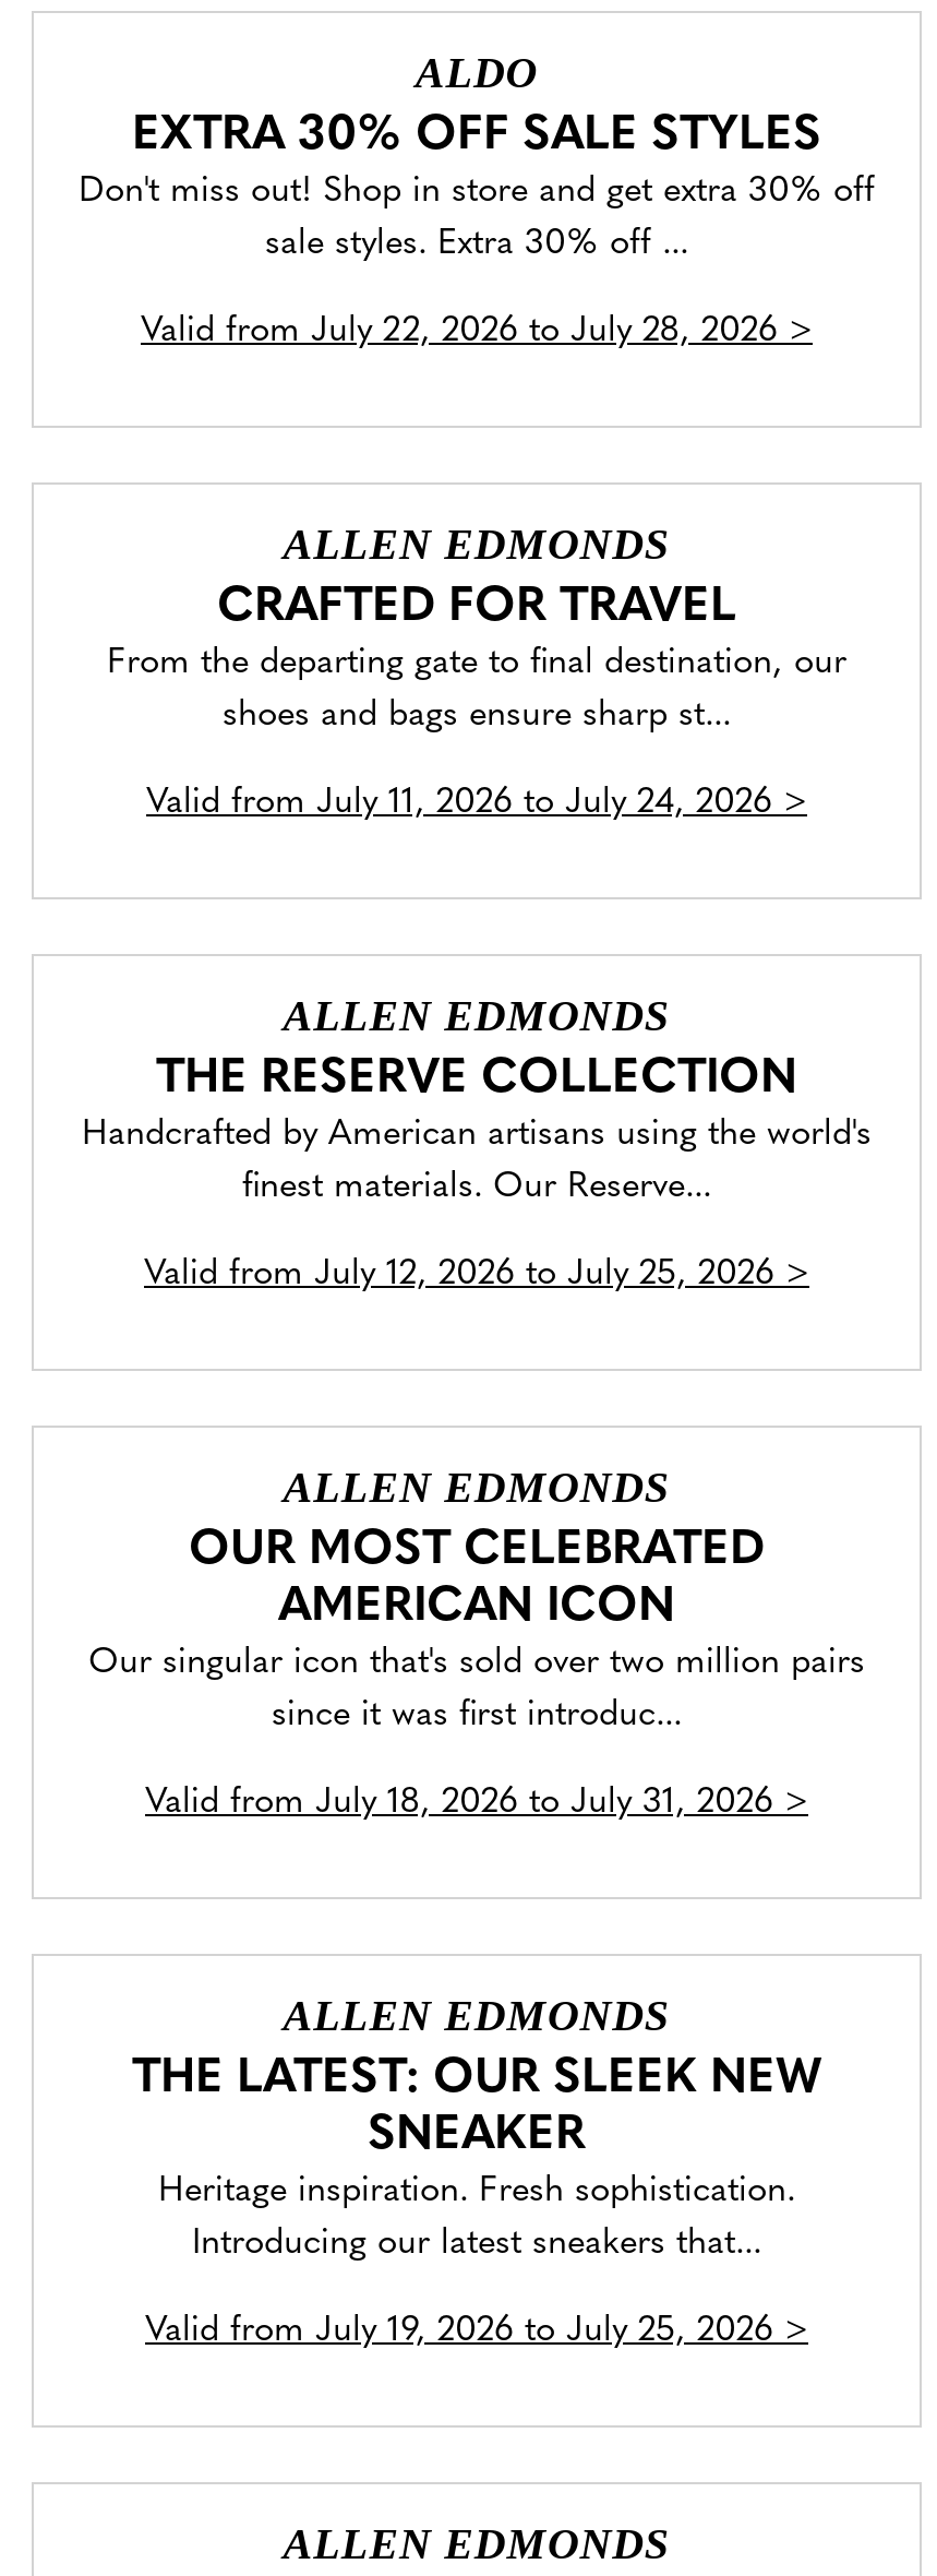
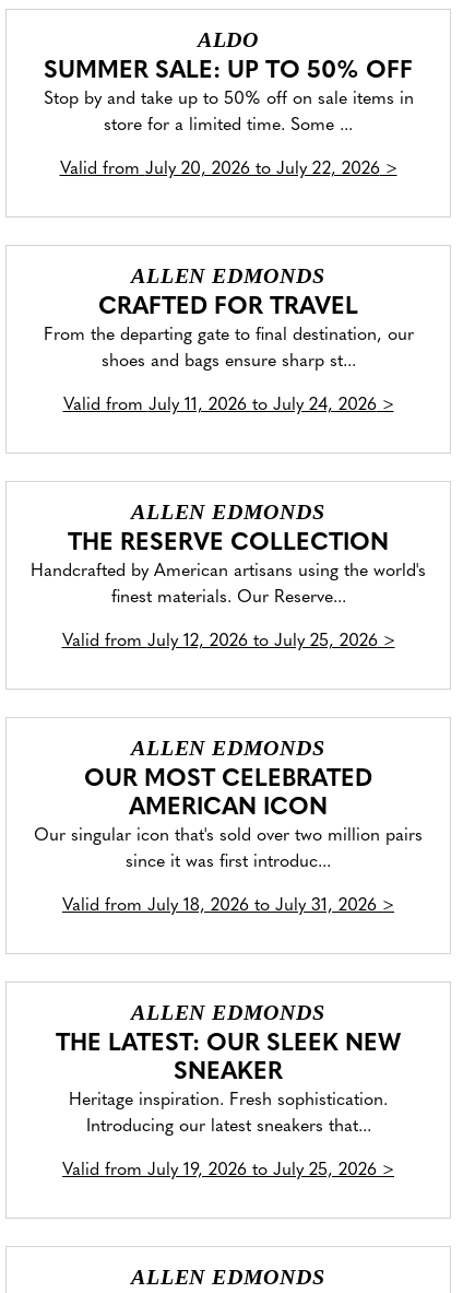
- EXTRA 30% OFF SALE STYLES
- Don't miss out! Shop in store and get extra 30% off
+ SUMMER SALE: UP TO 50% OFF
+ Stop by and take up to 50% off on sale items in

- sale styles. Extra 30% off ...
+ store for a limited time. Some ...

- Valid from July 22, 2026 to July 28, 2026 >
+ Valid from July 20, 2026 to July 22, 2026 >
